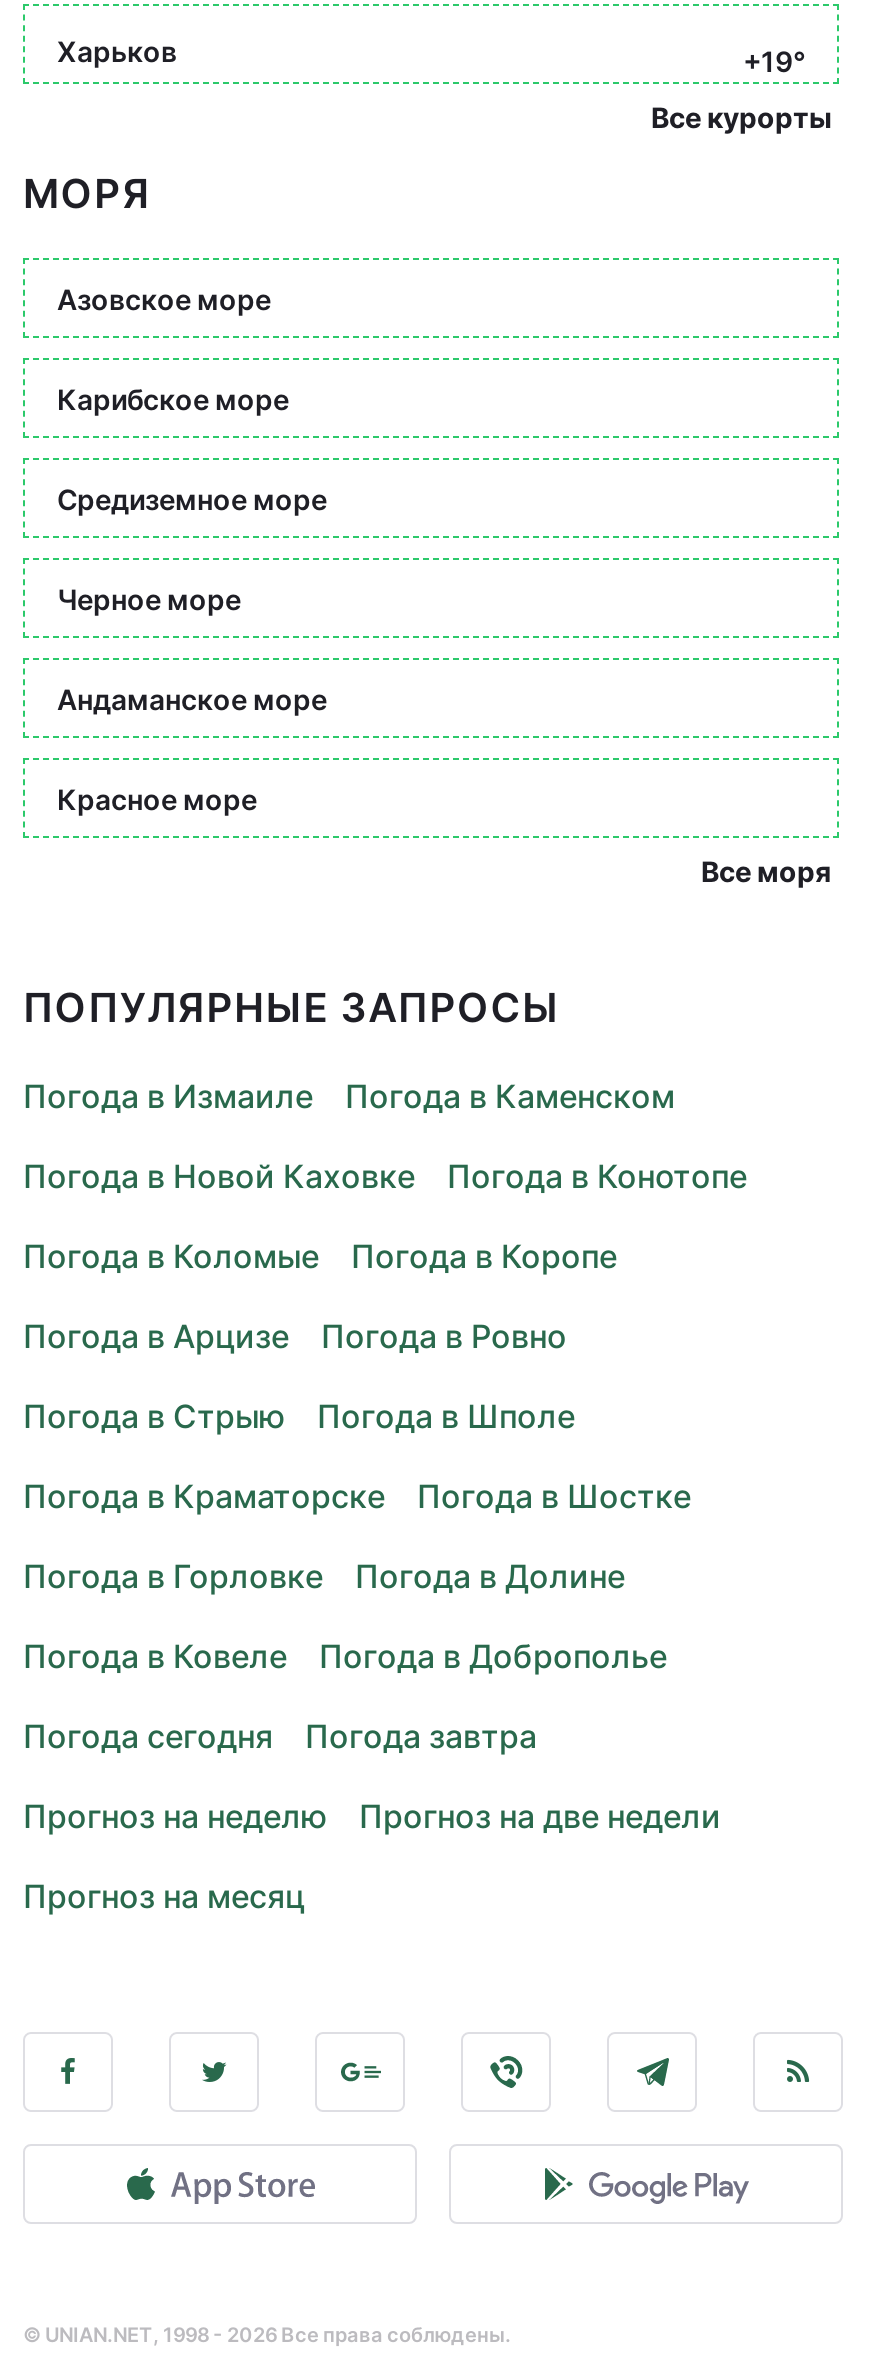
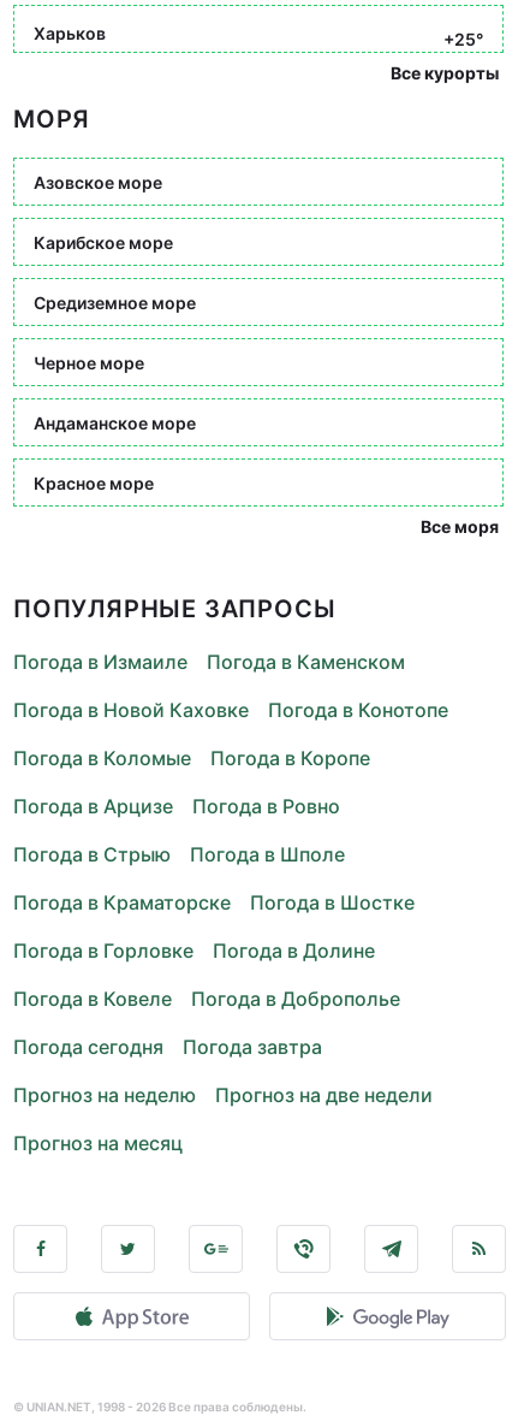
- +19°
+ +25°
